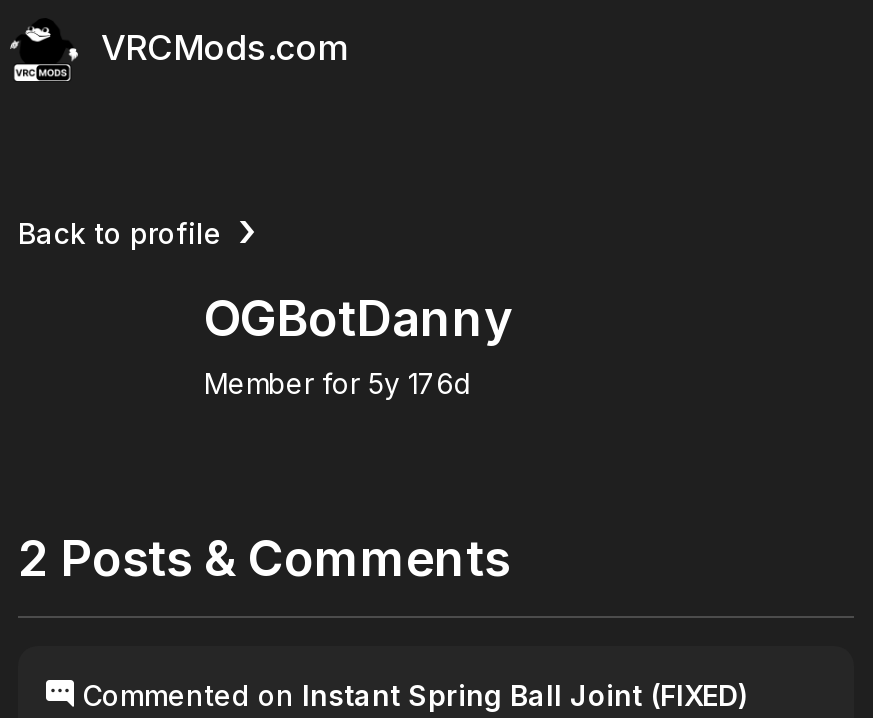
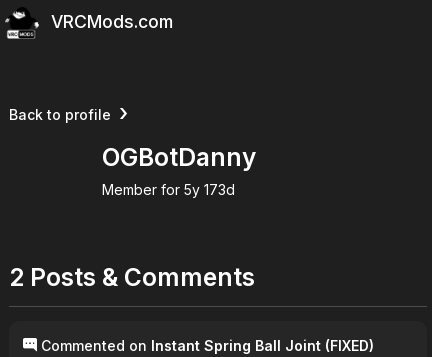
- Member for 5y 176d
+ Member for 5y 173d
